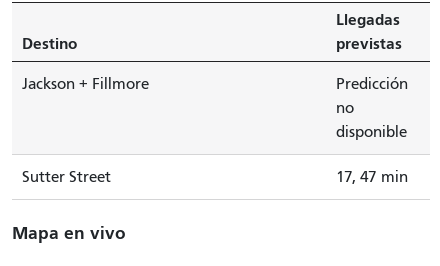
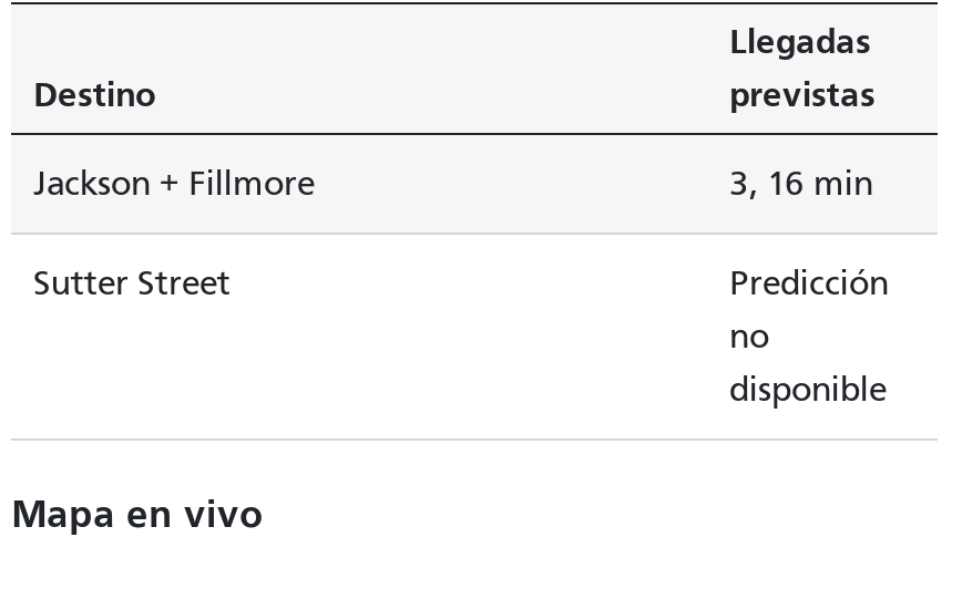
moved down: Predicción | no | disponible

+ 3, 16 min

moved up: Sutter Street

- 17, 47 min
